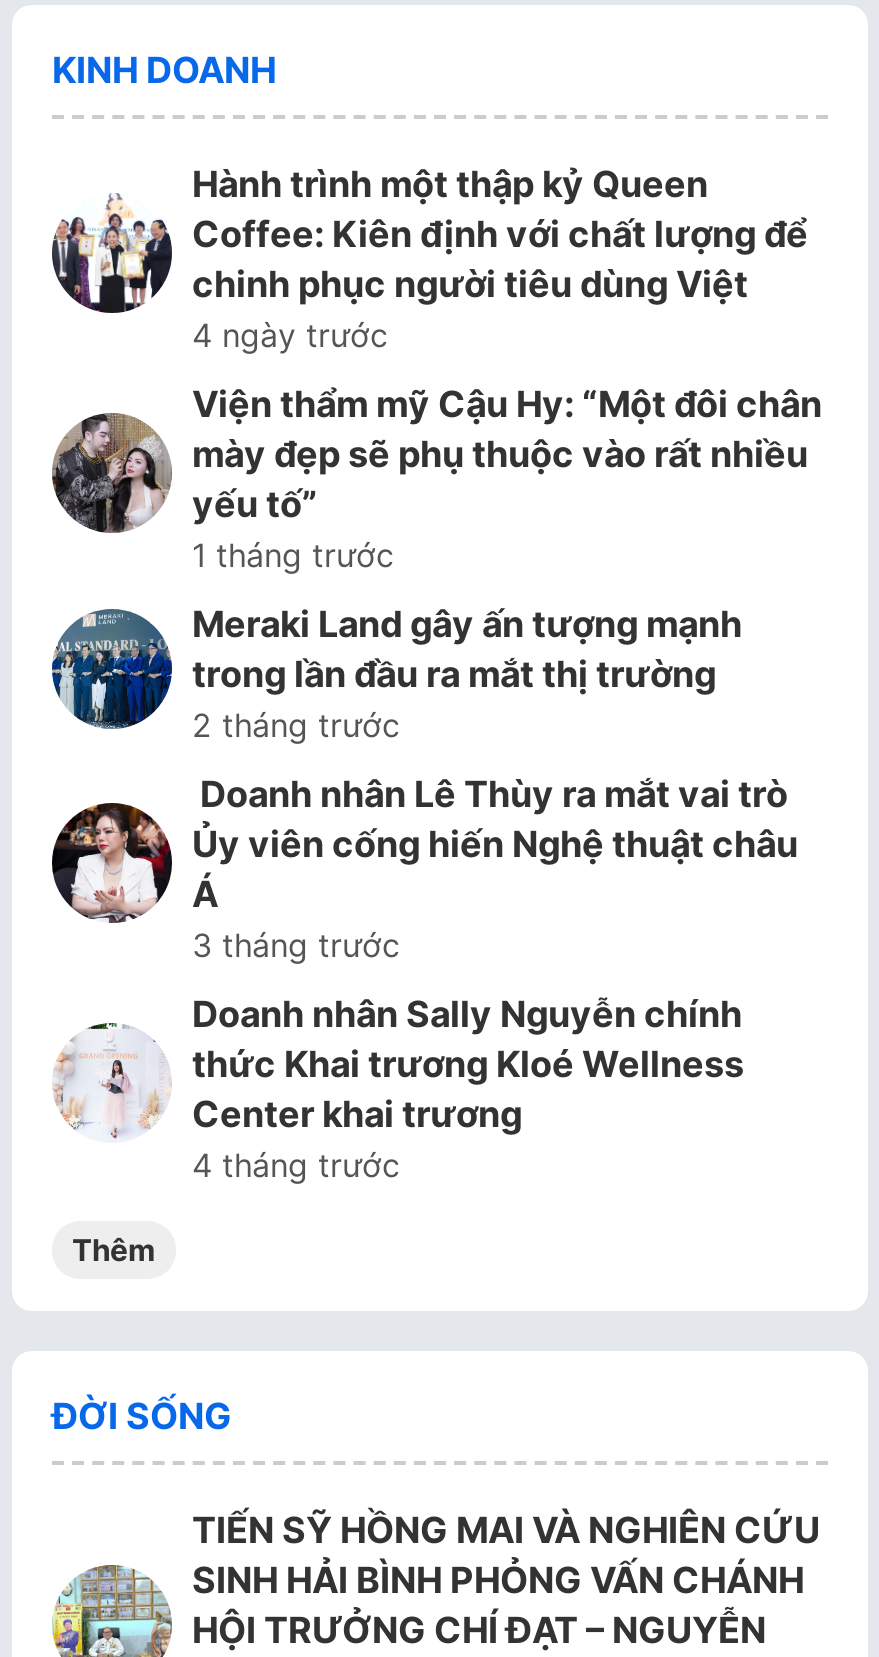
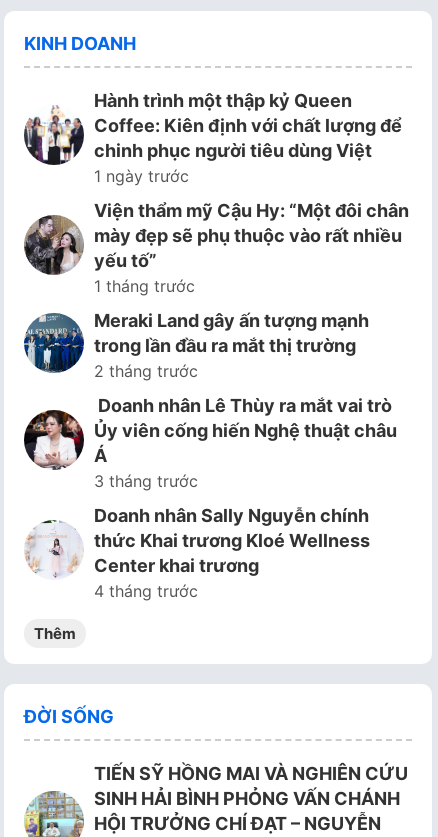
- 4 ngày trước
+ 1 ngày trước
